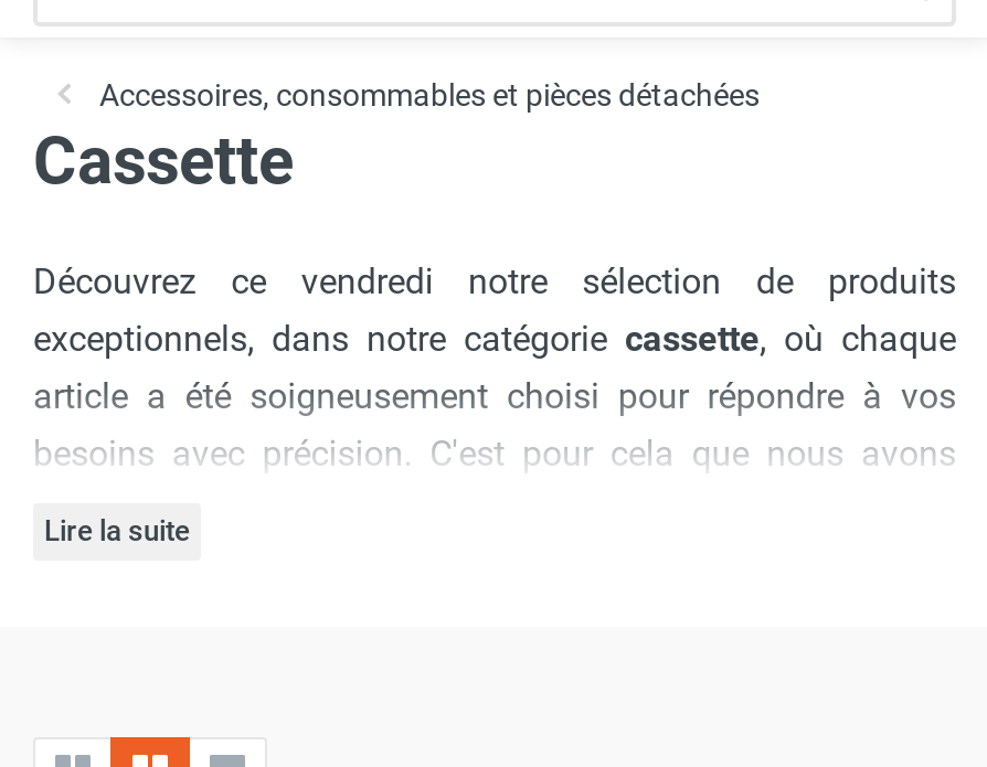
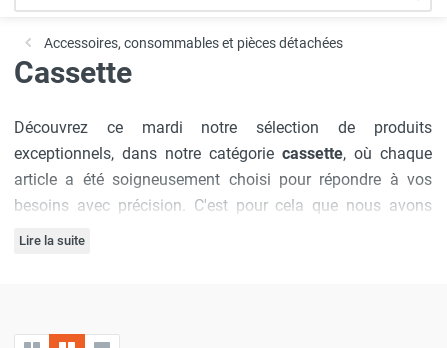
- Découvrez ce vendredi notre sélection de produits
+ Découvrez ce mardi notre sélection de produits
